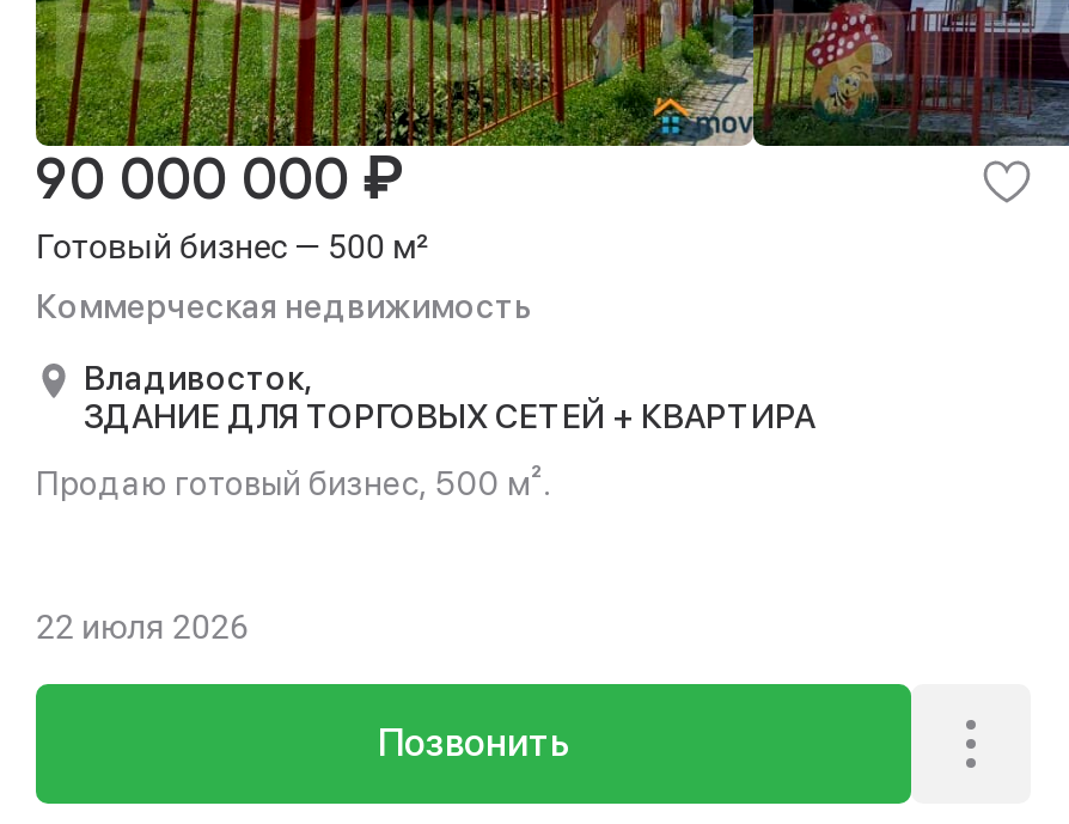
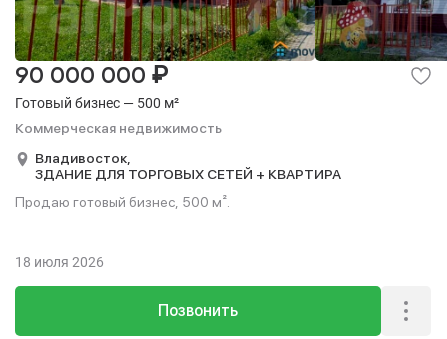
- 22 июля 2026
+ 18 июля 2026
